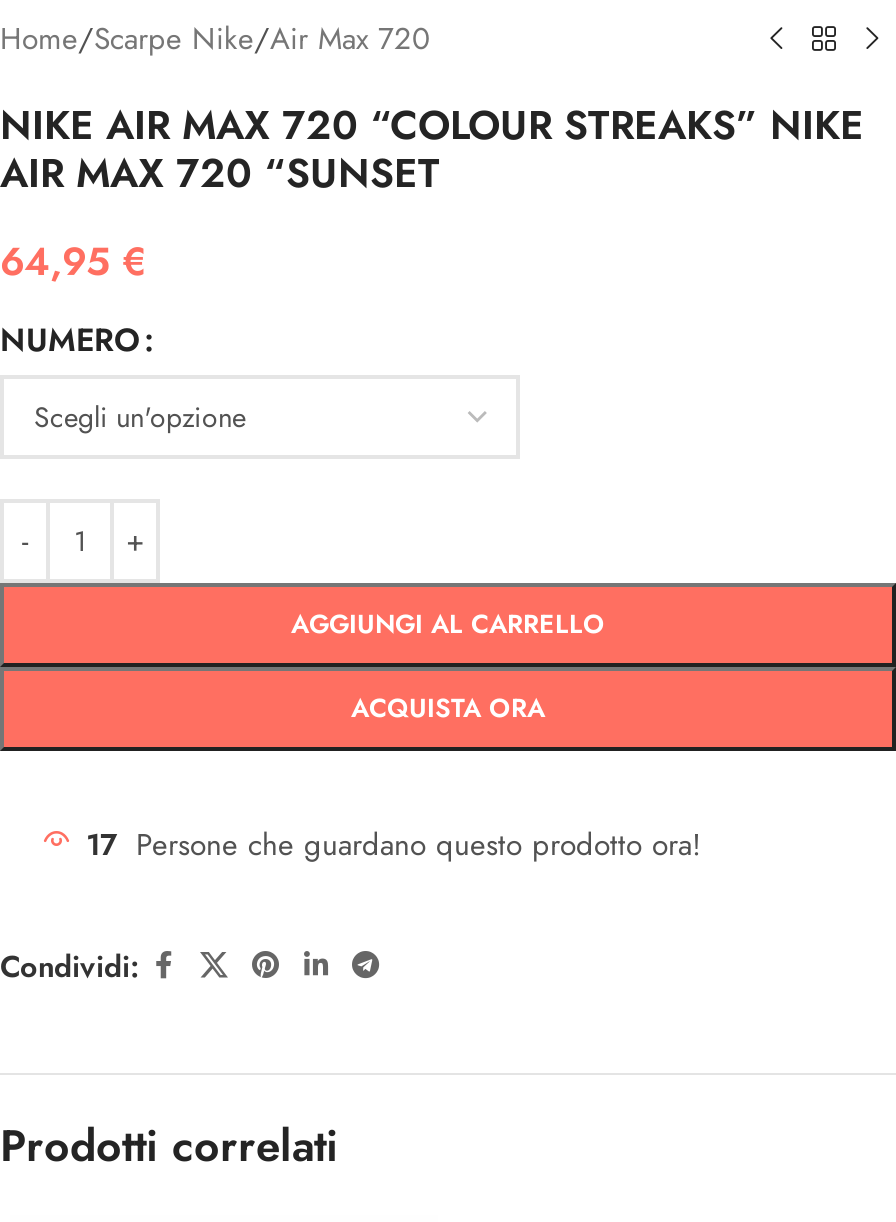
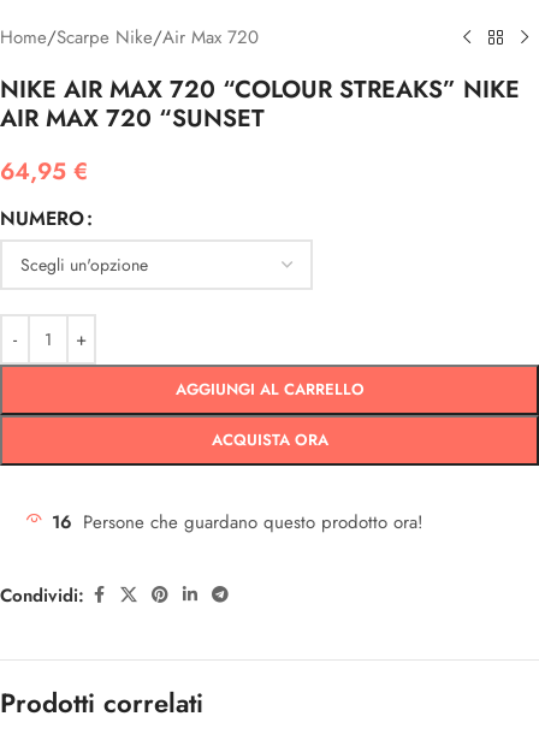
- 17 Persone che guardano questo prodotto ora!
+ 16 Persone che guardano questo prodotto ora!
